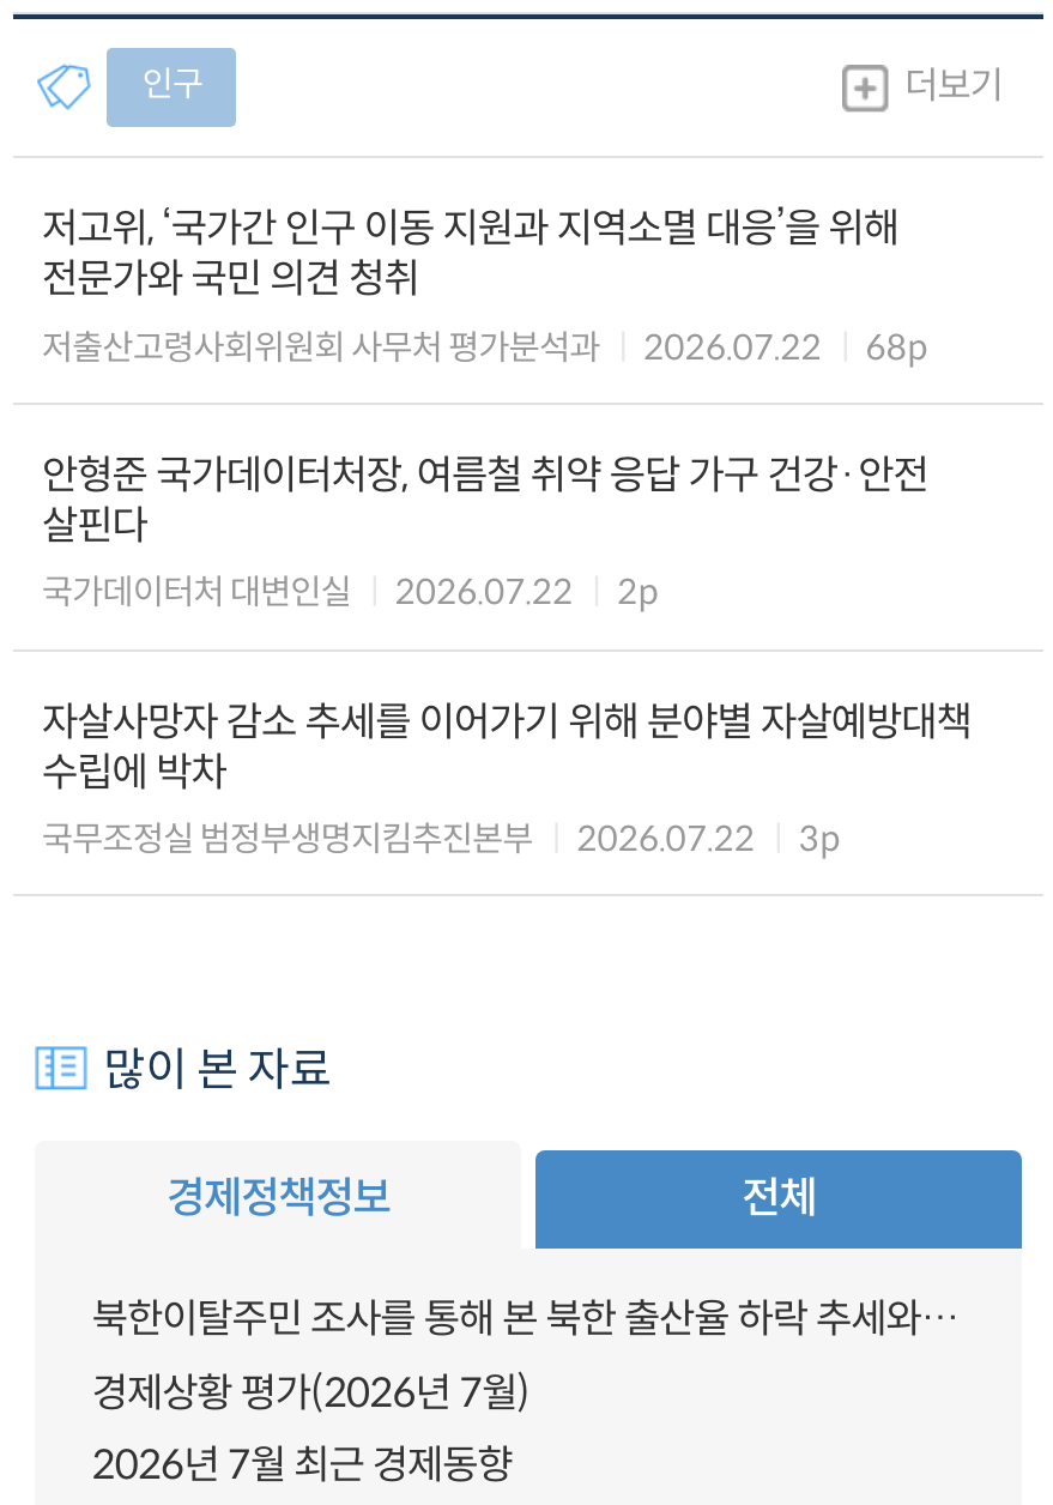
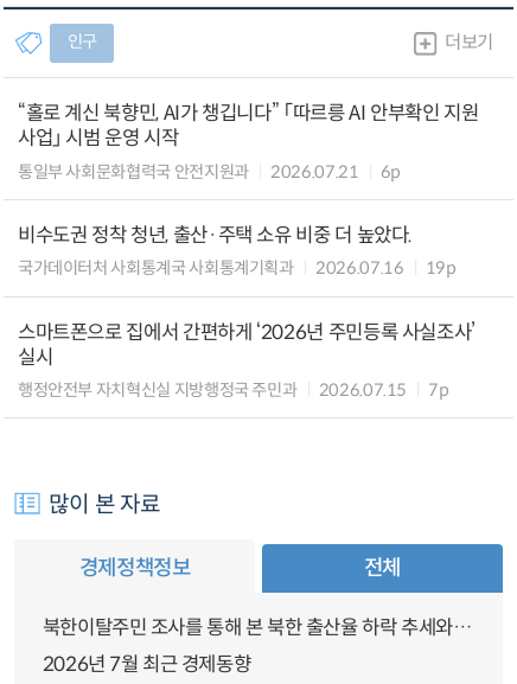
- 저고위, ‘국가간 인구 이동 지원과 지역소멸 대응’을 위해
- 전문가와 국민 의견 청취
- 저출산고령사회위원회 사무처 평가분석과
- 2026.07.22
- 68p
+ “홀로 계신 북향민, AI가 챙깁니다” 「따르릉 AI 안부확인 지원
+ 사업」 시범 운영 시작
+ 통일부 사회문화협력국 안전지원과
+ 2026.07.21
+ 6p

- 안형준 국가데이터처장, 여름철 취약 응답 가구 건강·안전
- 살핀다
- 국가데이터처 대변인실
- 2026.07.22
- 2p
+ 비수도권 정착 청년, 출산·주택 소유 비중 더 높았다.
+ 국가데이터처 사회통계국 사회통계기획과
+ 2026.07.16
+ 19p

- 자살사망자 감소 추세를 이어가기 위해 분야별 자살예방대책
- 수립에 박차
- 국무조정실 범정부생명지킴추진본부
- 2026.07.22
- 3p
+ 스마트폰으로 집에서 간편하게 ‘2026년 주민등록 사실조사’
+ 실시
+ 행정안전부 자치혁신실 지방행정국 주민과
+ 2026.07.15
+ 7p

- 경제상황 평가(2026년 7월)
